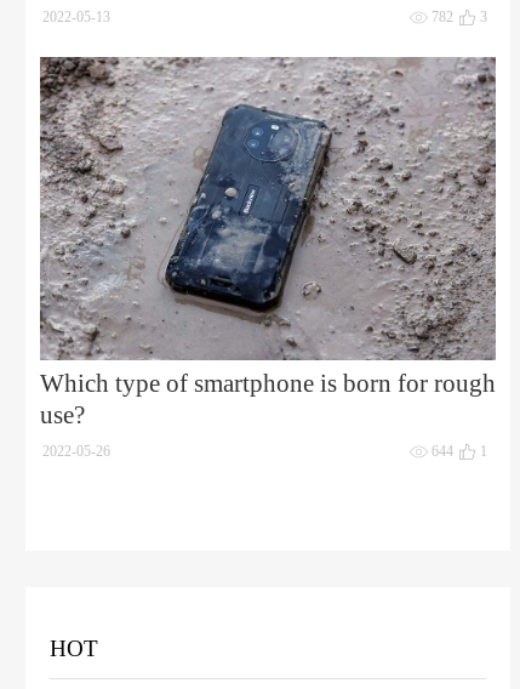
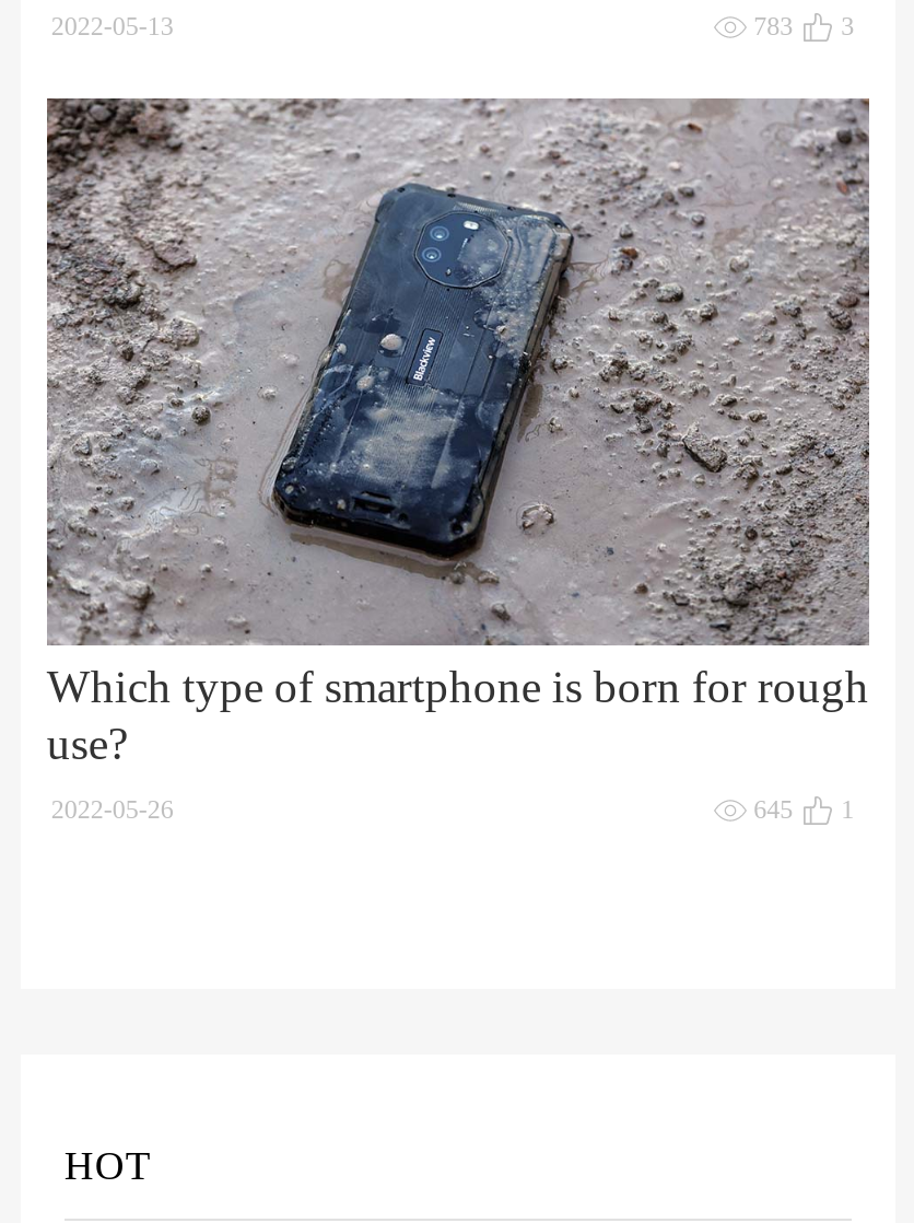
- 782 3
+ 783 3

- 644 1
+ 645 1
